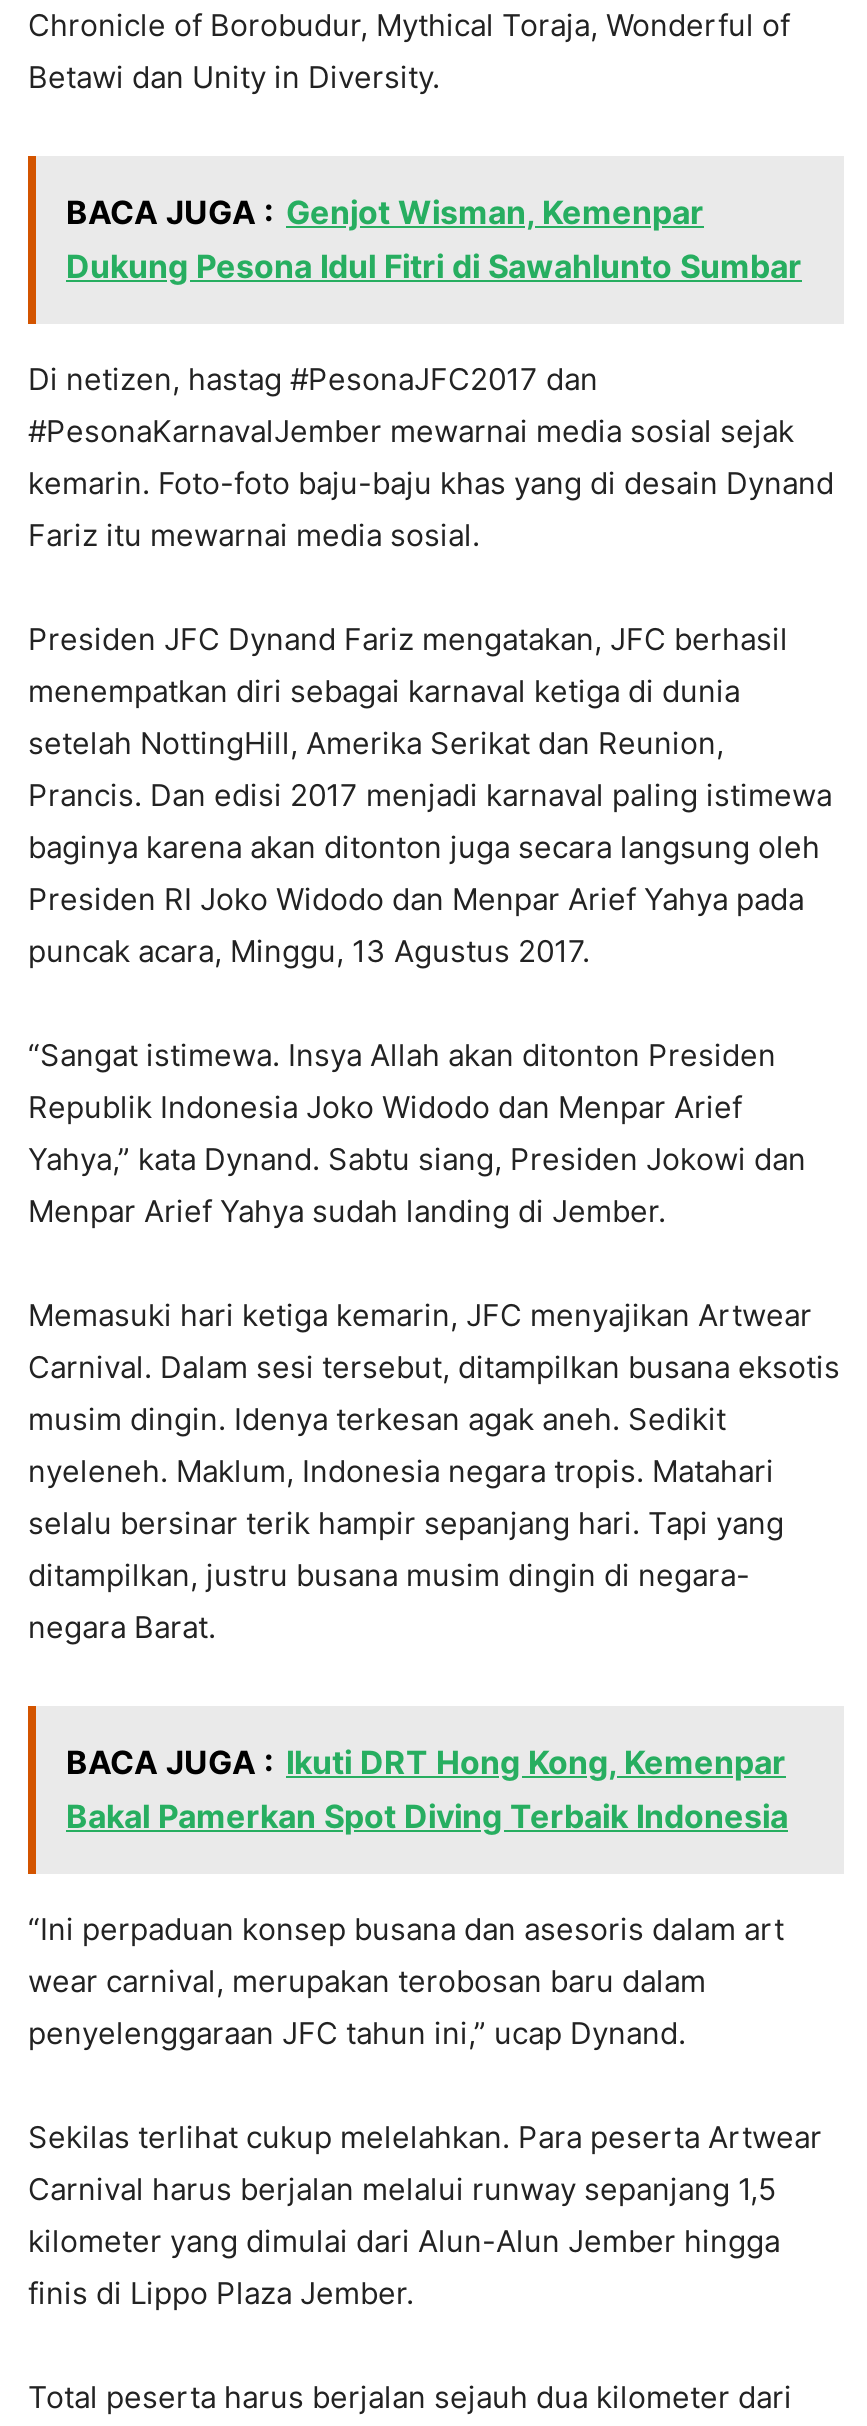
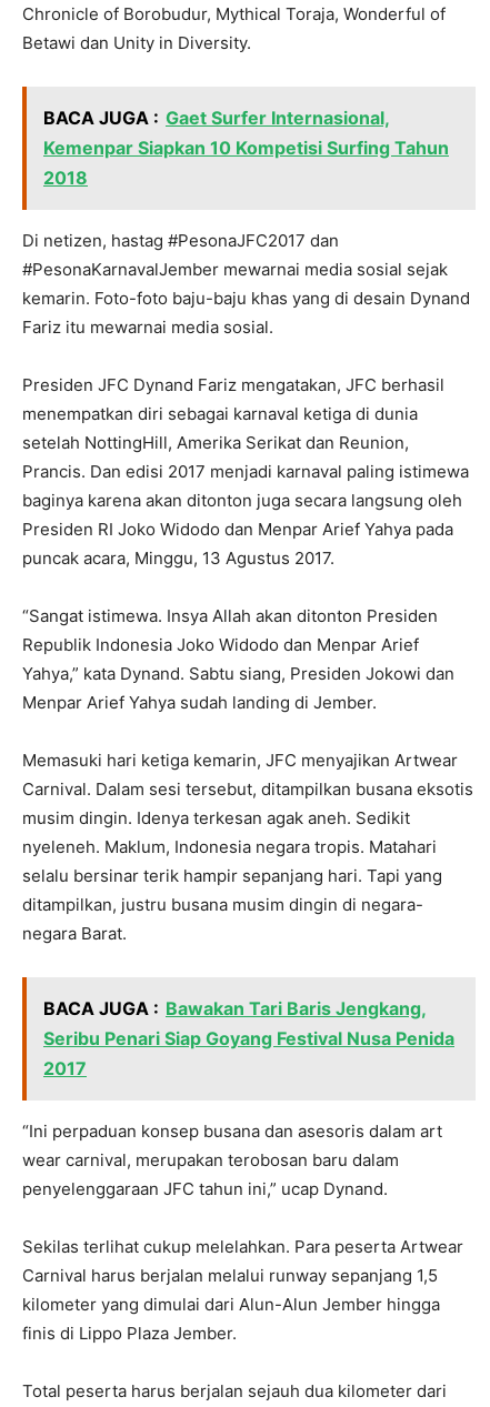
- BACA JUGA : Genjot Wisman, Kemenpar
- Dukung Pesona Idul Fitri di Sawahlunto Sumbar
+ BACA JUGA : Gaet Surfer Internasional,
+ Kemenpar Siapkan 10 Kompetisi Surfing Tahun
+ 2018

- BACA JUGA : Ikuti DRT Hong Kong, Kemenpar
- Bakal Pamerkan Spot Diving Terbaik Indonesia
+ BACA JUGA : Bawakan Tari Baris Jengkang,
+ Seribu Penari Siap Goyang Festival Nusa Penida
+ 2017
